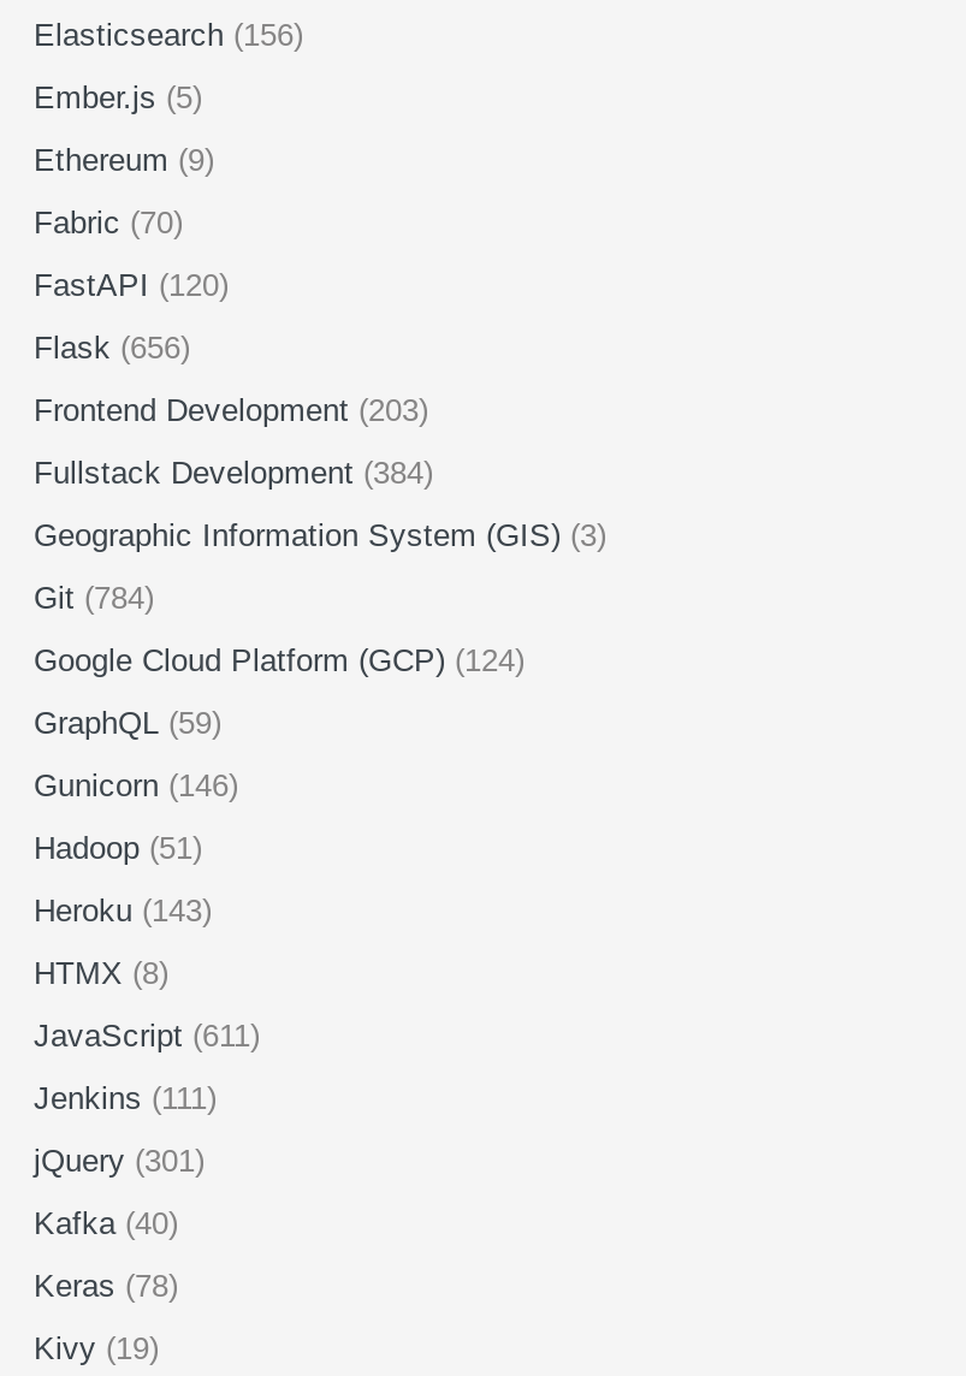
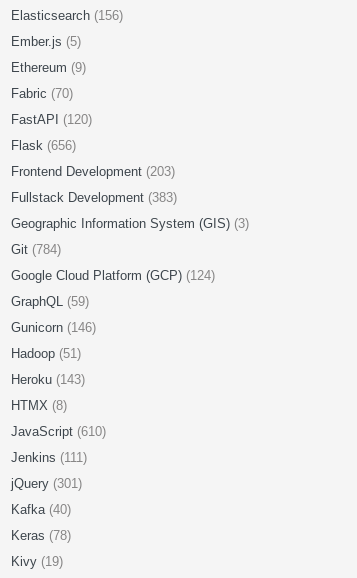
- Fullstack Development (384)
+ Fullstack Development (383)

- JavaScript (611)
+ JavaScript (610)
